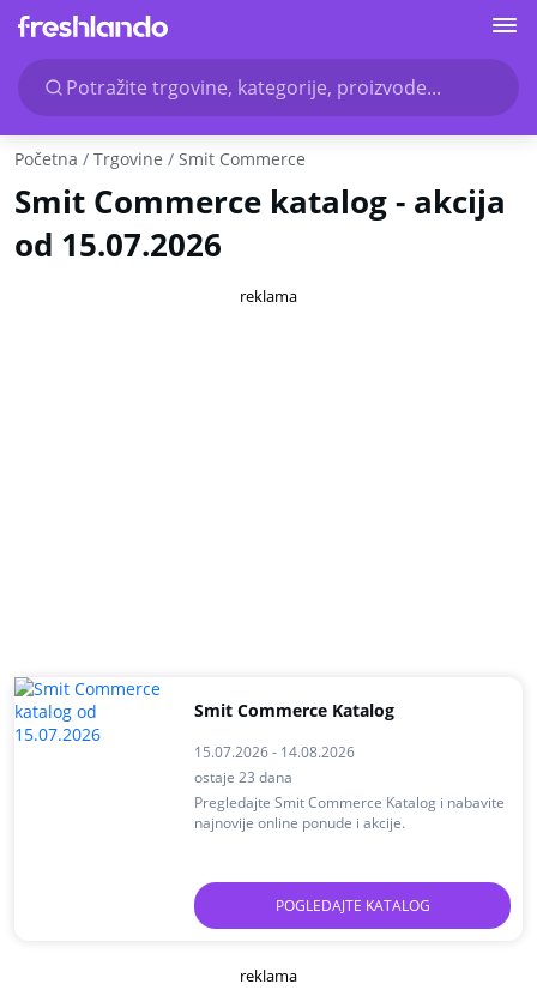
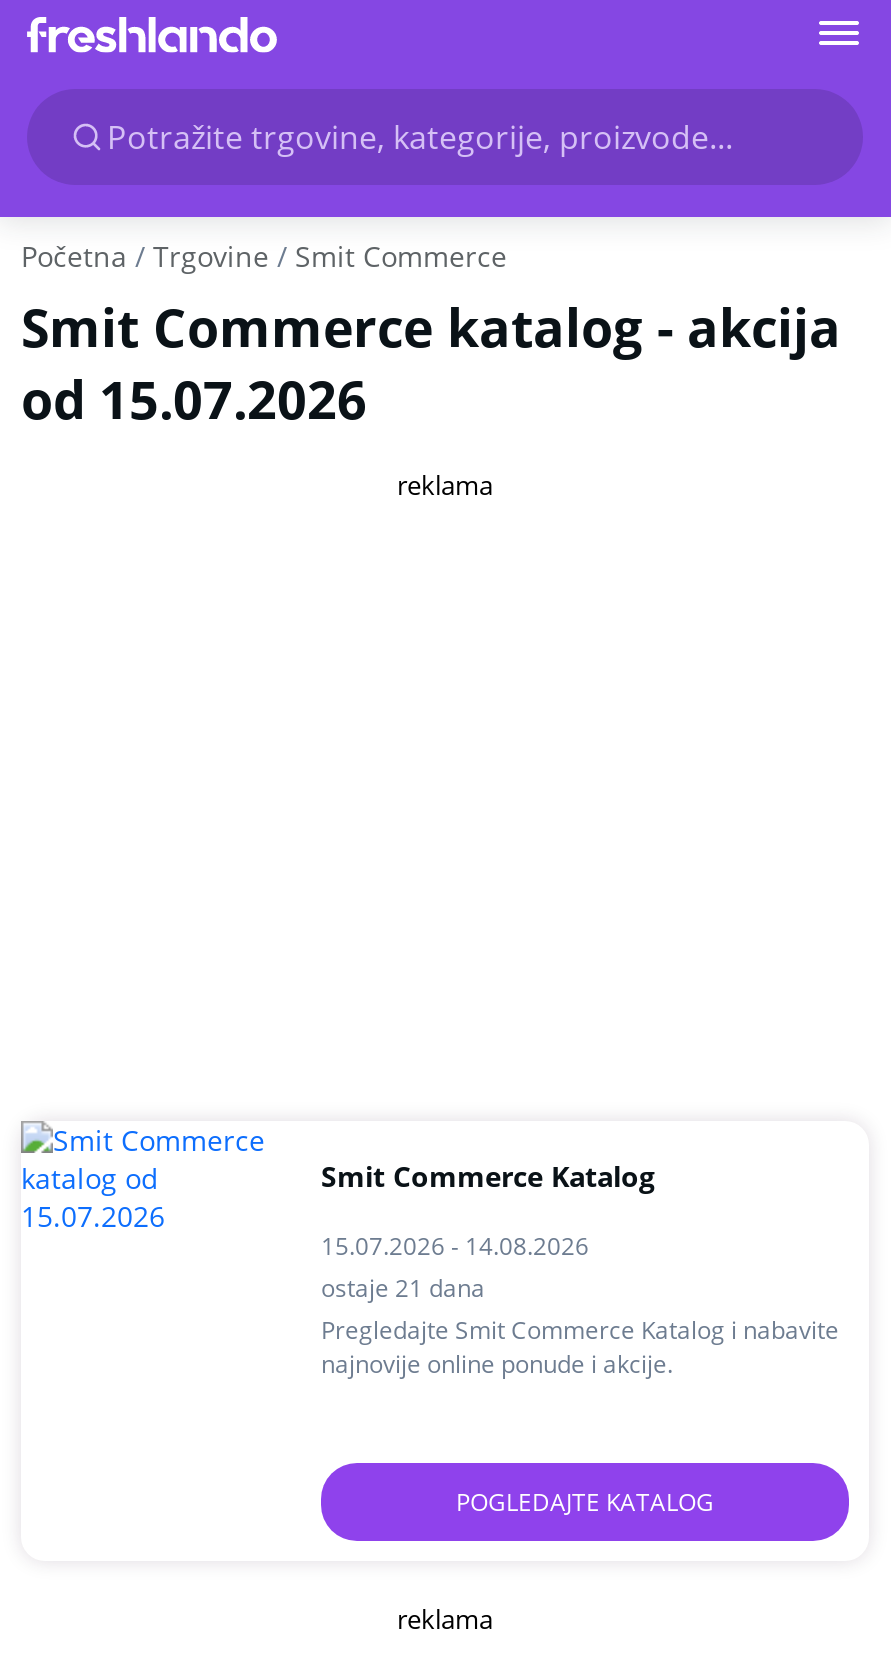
- ostaje 23 dana
+ ostaje 21 dana
